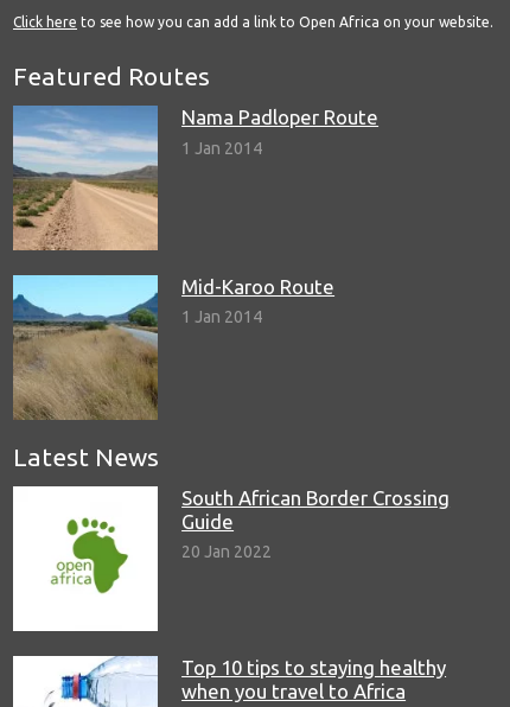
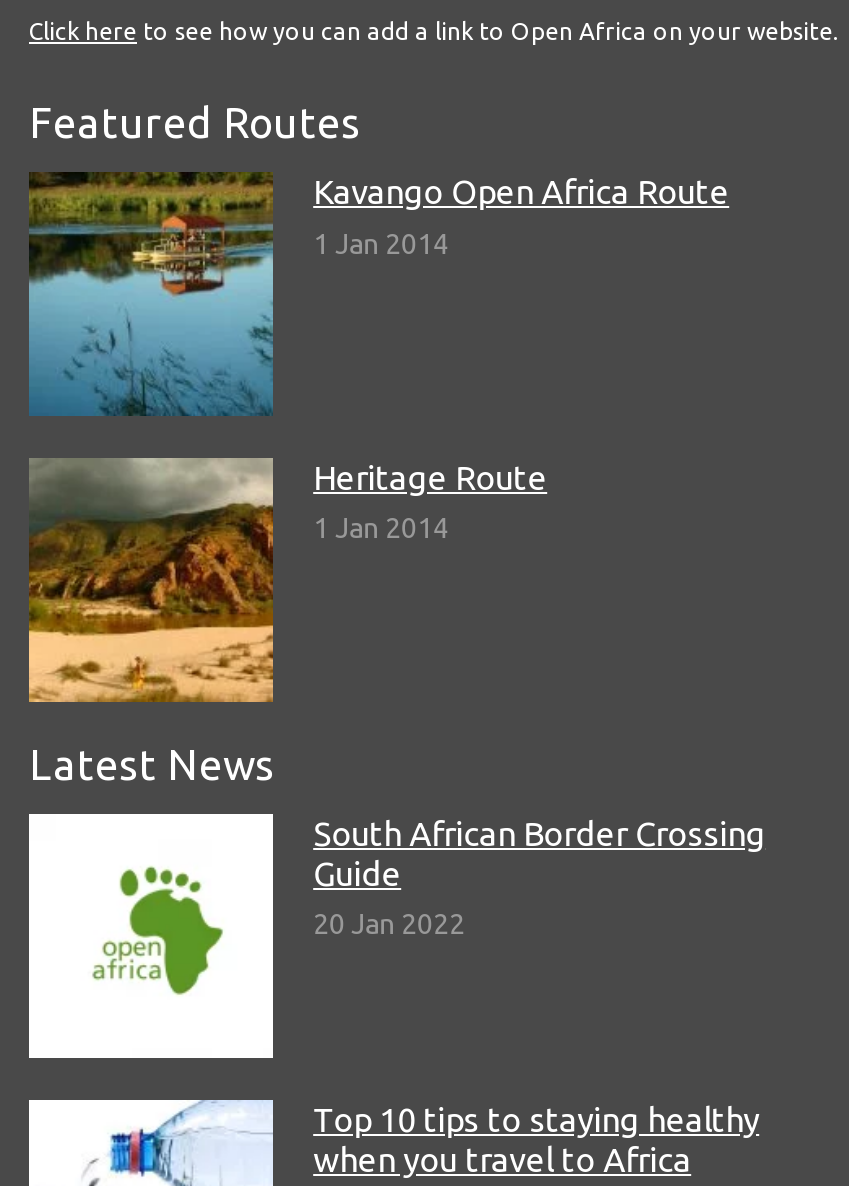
- [image]
- Nama Padloper Route
+ [image]
+ Kavango Open Africa Route

- [image]
- Mid-Karoo Route
+ [image]
+ Heritage Route
